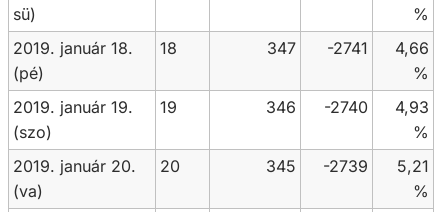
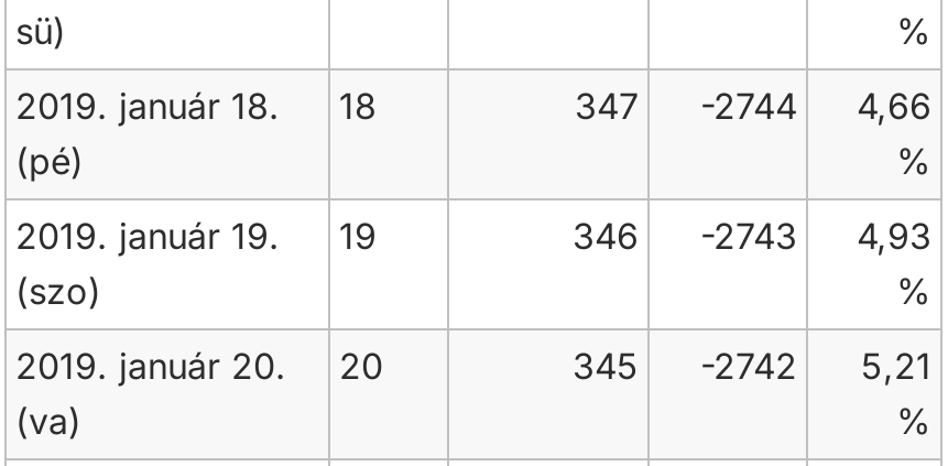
- 347 -2741 4,66
+ 347 -2744 4,66

- 346 -2740 4,93
+ 346 -2743 4,93

- 345 -2739 5,21
+ 345 -2742 5,21
